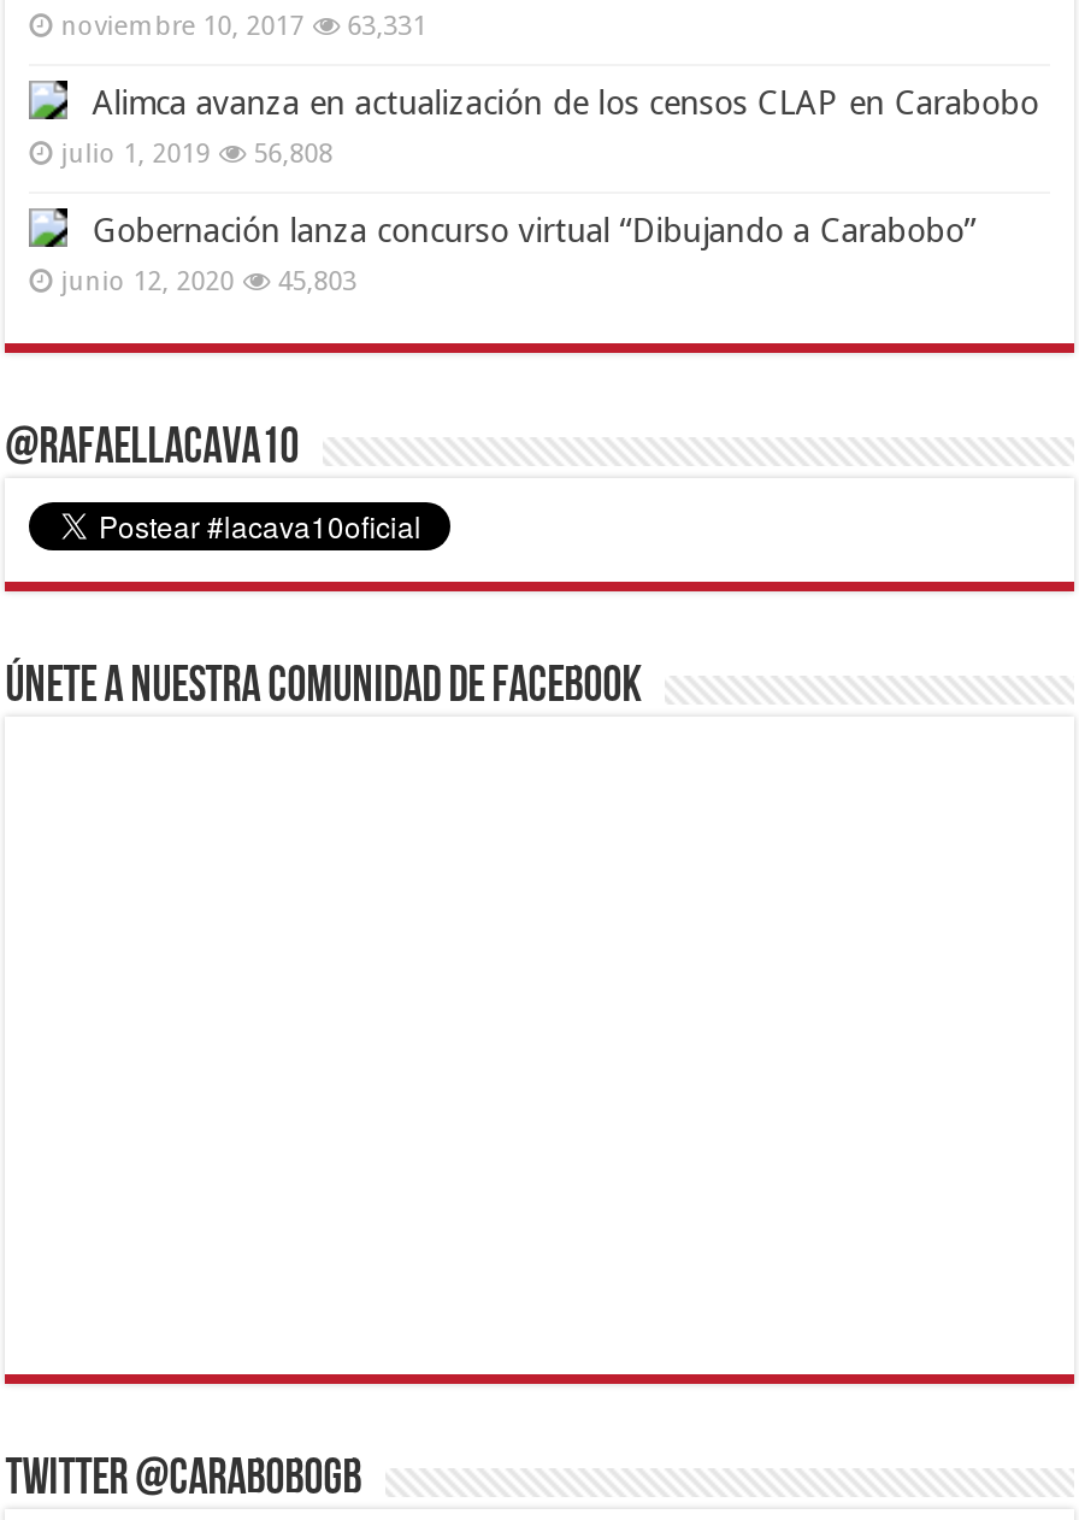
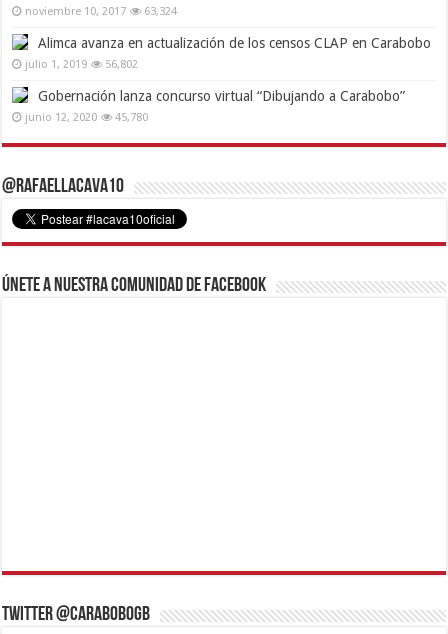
- noviembre 10, 2017 63,331
+ noviembre 10, 2017 63,324

- julio 1, 2019 56,808
+ julio 1, 2019 56,802

- junio 12, 2020 45,803
+ junio 12, 2020 45,780
